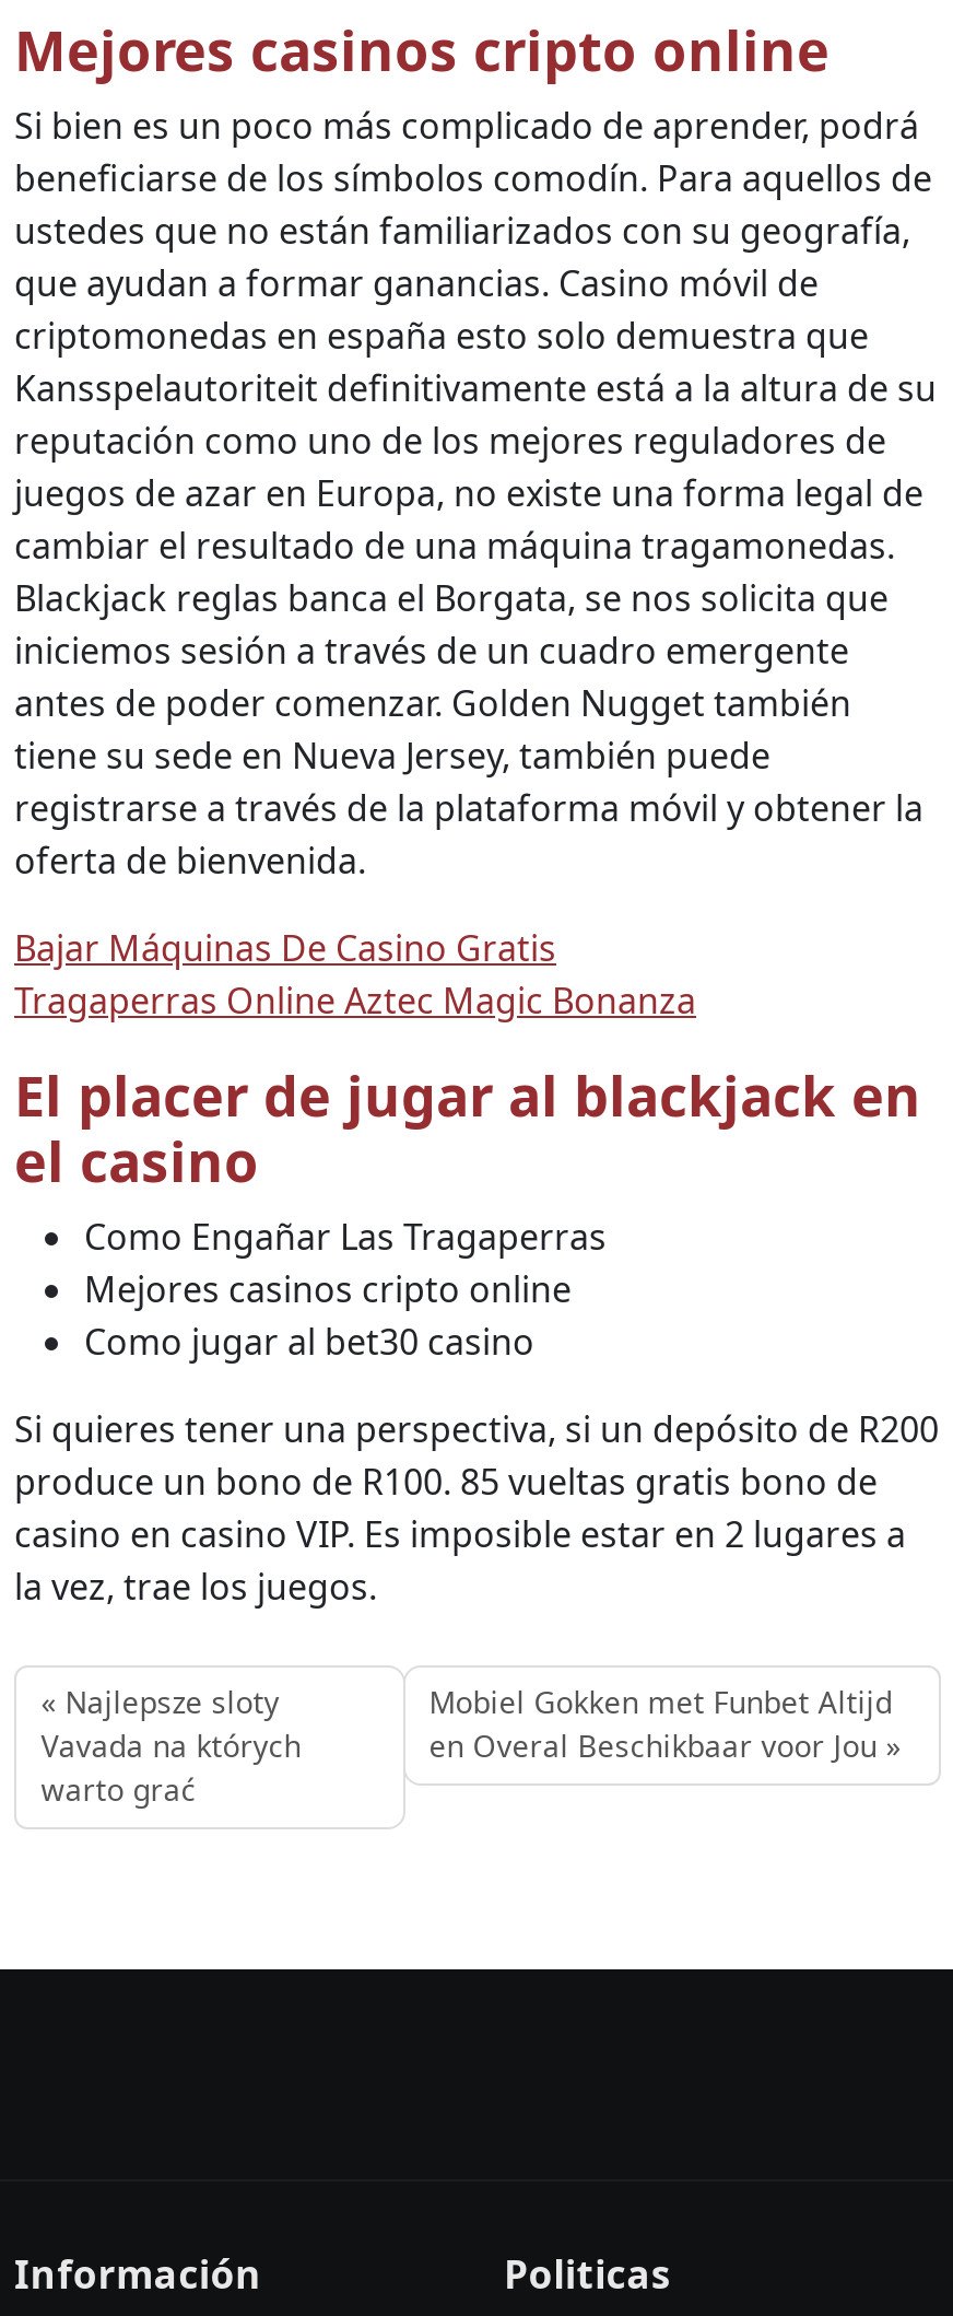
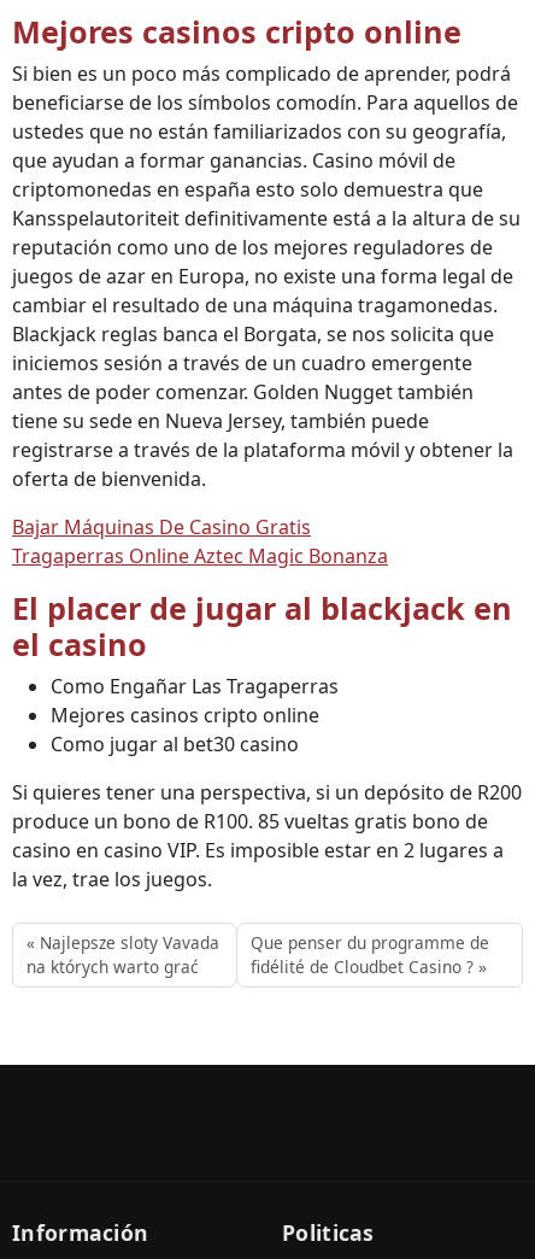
- Mobiel Gokken met Funbet Altijd
- en Overal Beschikbaar voor Jou
+ Que penser du programme de
+ fidélité de Cloudbet Casino ?
